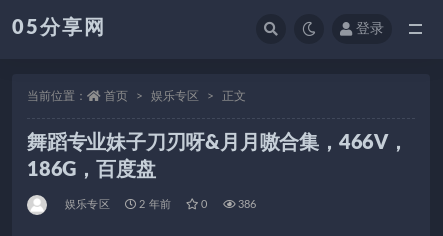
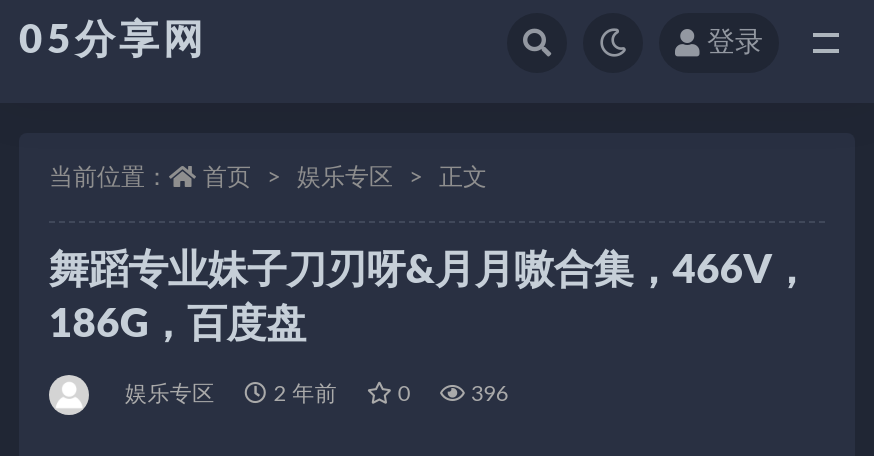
- 386
+ 396
